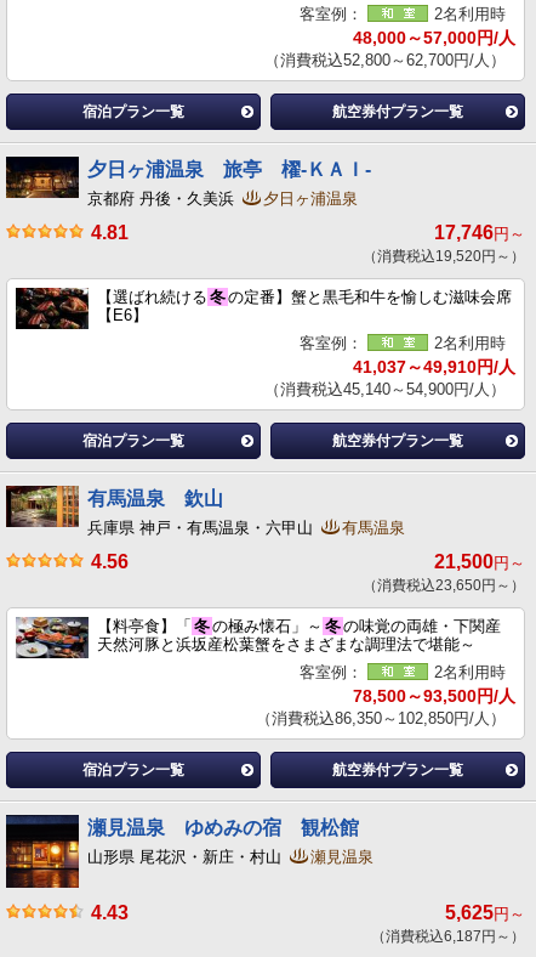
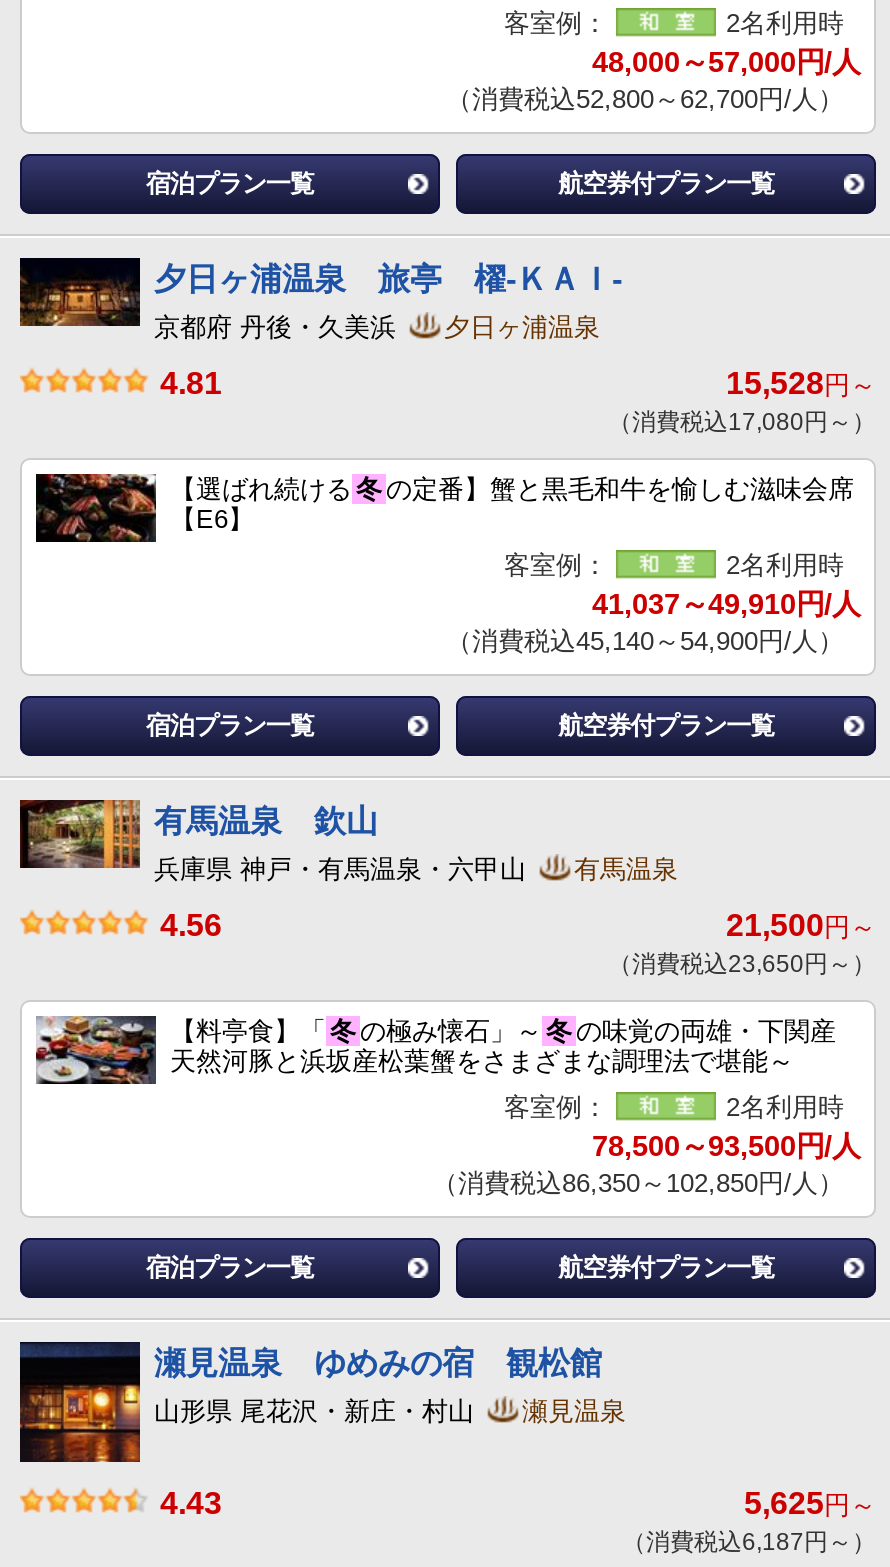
- 17,746円～
+ 15,528円～

- （消費税込19,520円～）
+ （消費税込17,080円～）
